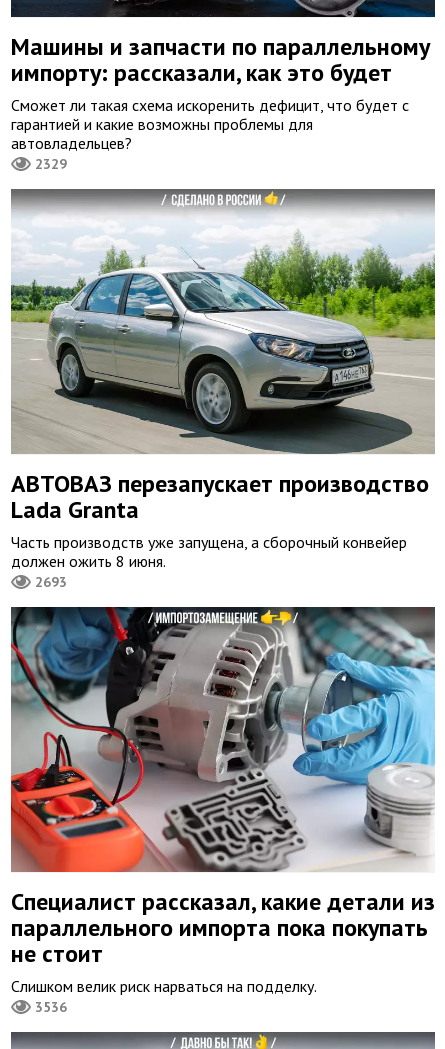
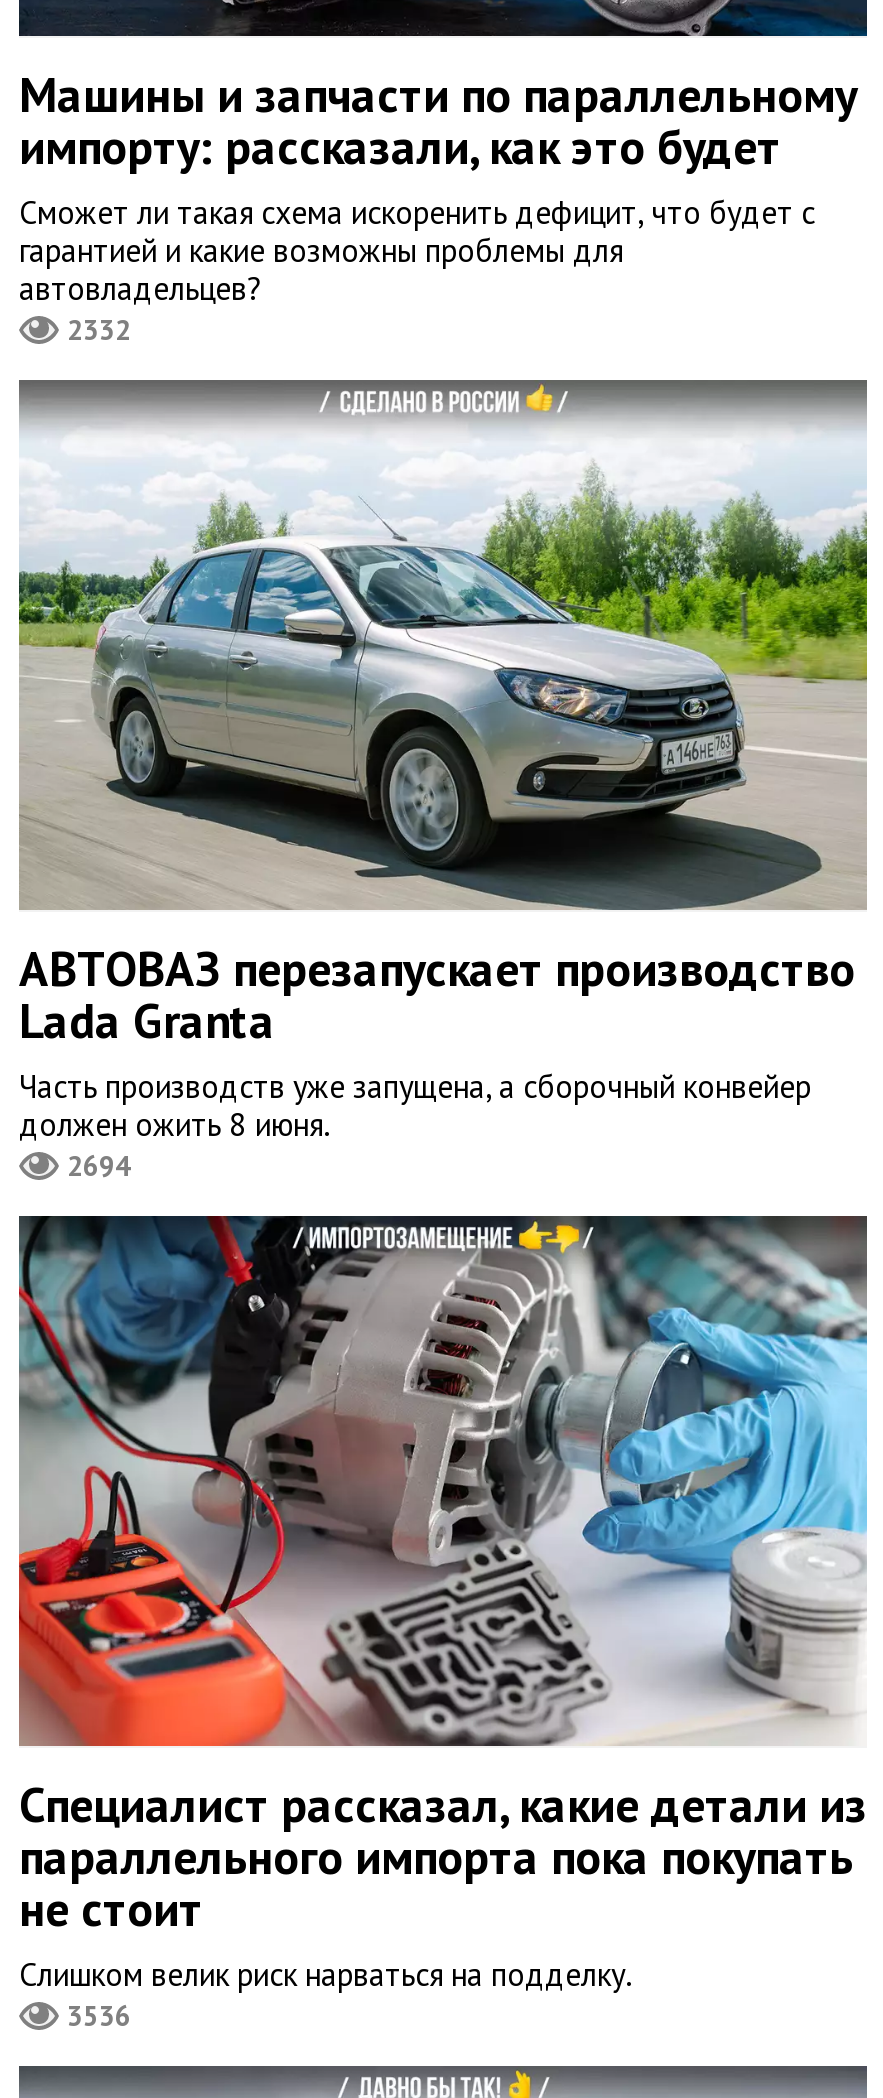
- 2329
+ 2332

- 2693
+ 2694
